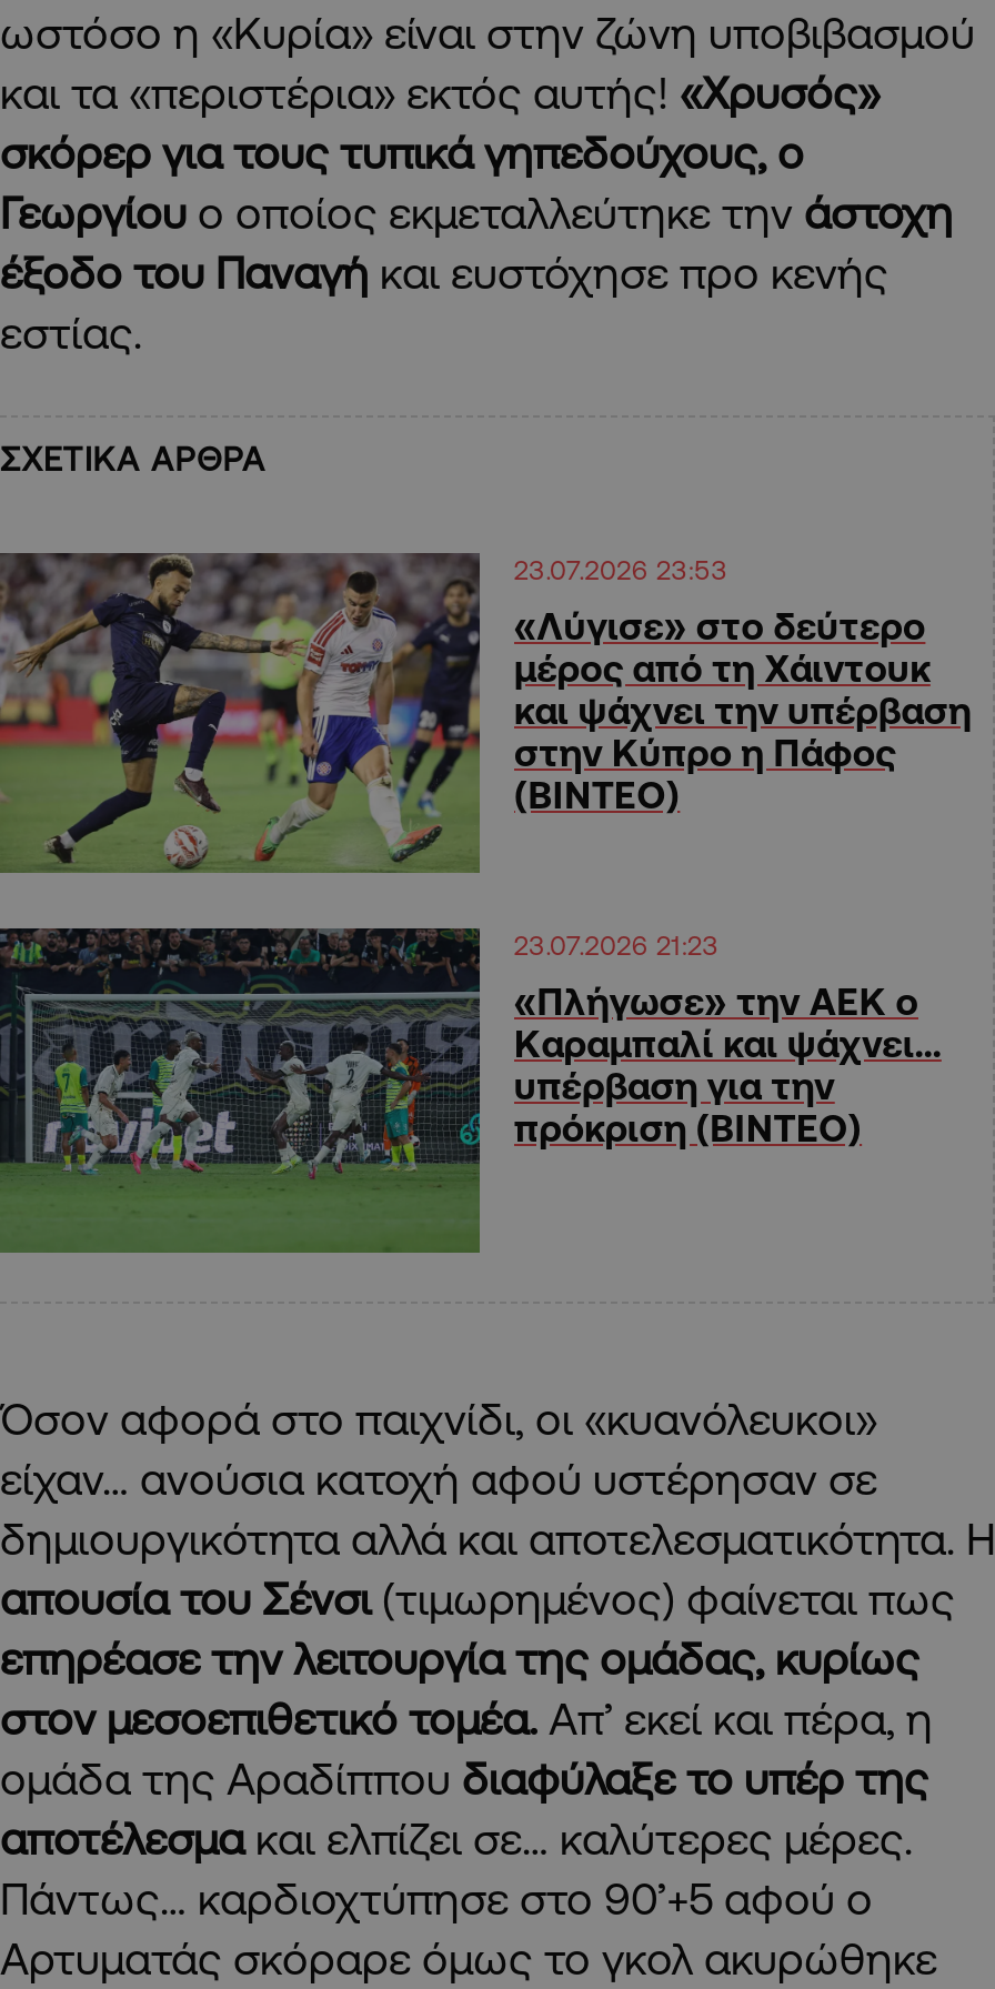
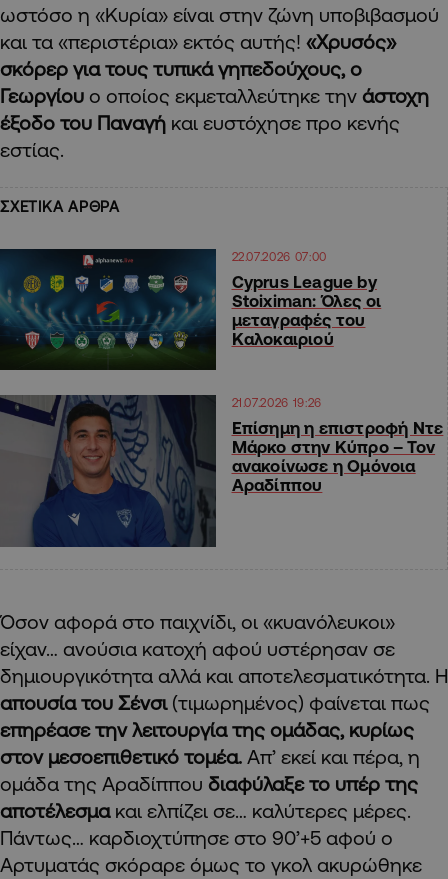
- [image]
- 23.07.2026 23:53
+ [image]
+ 22.07.2026 07:00

- «Λύγισε» στο δεύτερο
- μέρος από τη Χάιντουκ
- και ψάχνει την υπέρβαση
- στην Κύπρο η Πάφος
- (ΒΙΝΤΕΟ)
+ Cyprus League by
+ Stoiximan: Όλες οι
+ μεταγραφές του
+ Καλοκαιριού

- [image]
- 23.07.2026 21:23
+ [image]
+ 21.07.2026 19:26

- «Πλήγωσε» την ΑΕΚ ο
- Καραμπαλί και ψάχνει…
- υπέρβαση για την
- πρόκριση (ΒΙΝΤΕΟ)
+ Επίσημη η επιστροφή Ντε
+ Μάρκο στην Κύπρο – Τον
+ ανακοίνωσε η Ομόνοια
+ Αραδίππου
